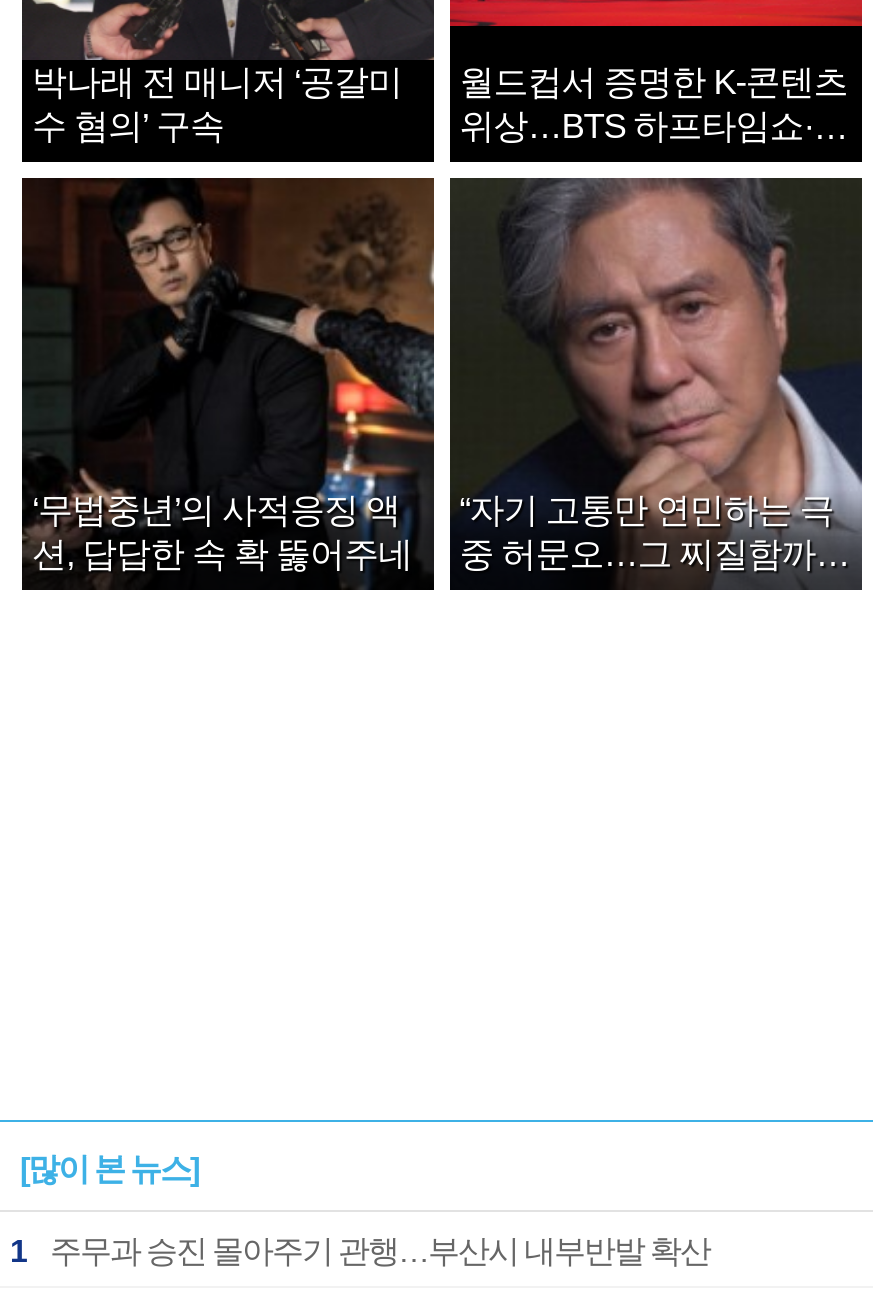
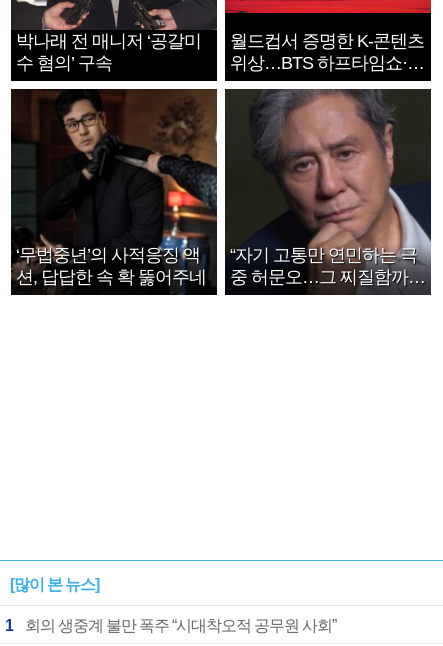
- 주무과 승진 몰아주기 관행…부산시 내부반발 확산
+ 회의 생중계 불만 폭주 “시대착오적 공무원 사회”
